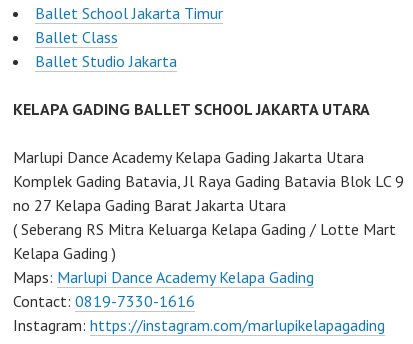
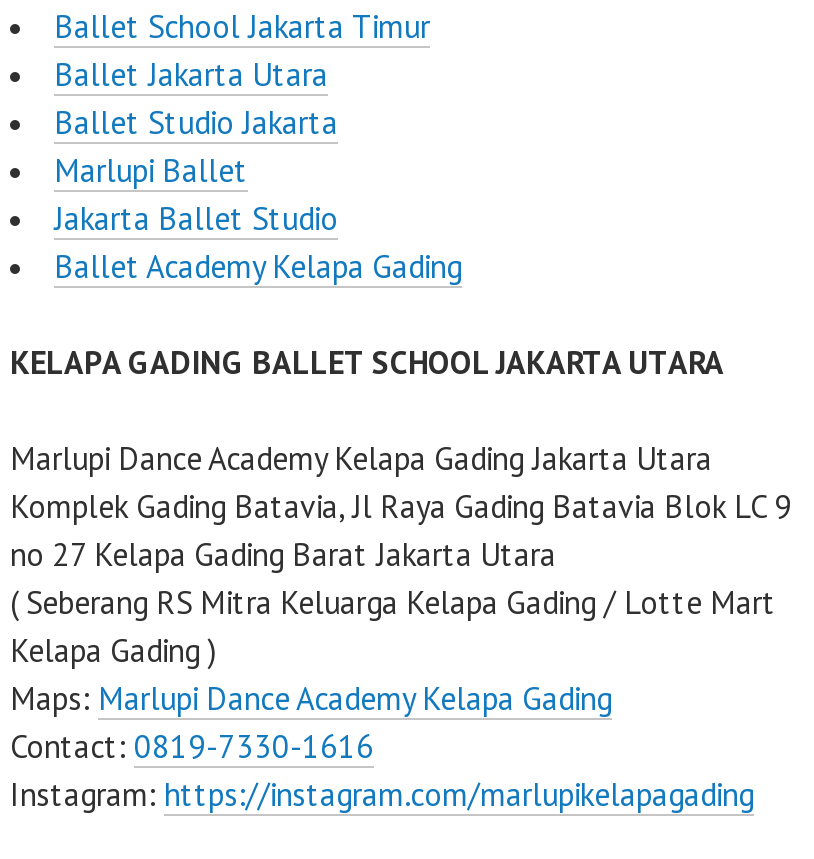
- Ballet Class
+ Ballet Jakarta Utara

+ Marlupi Ballet
+ Jakarta Ballet Studio
+ Ballet Academy Kelapa Gading
